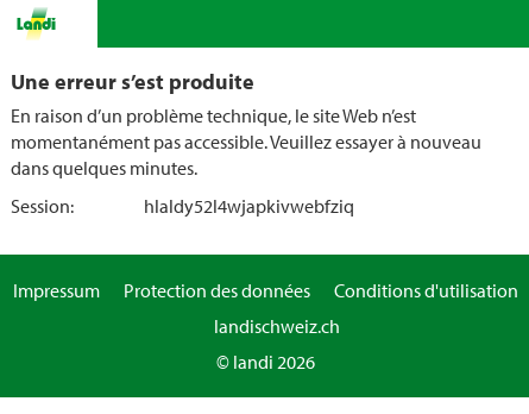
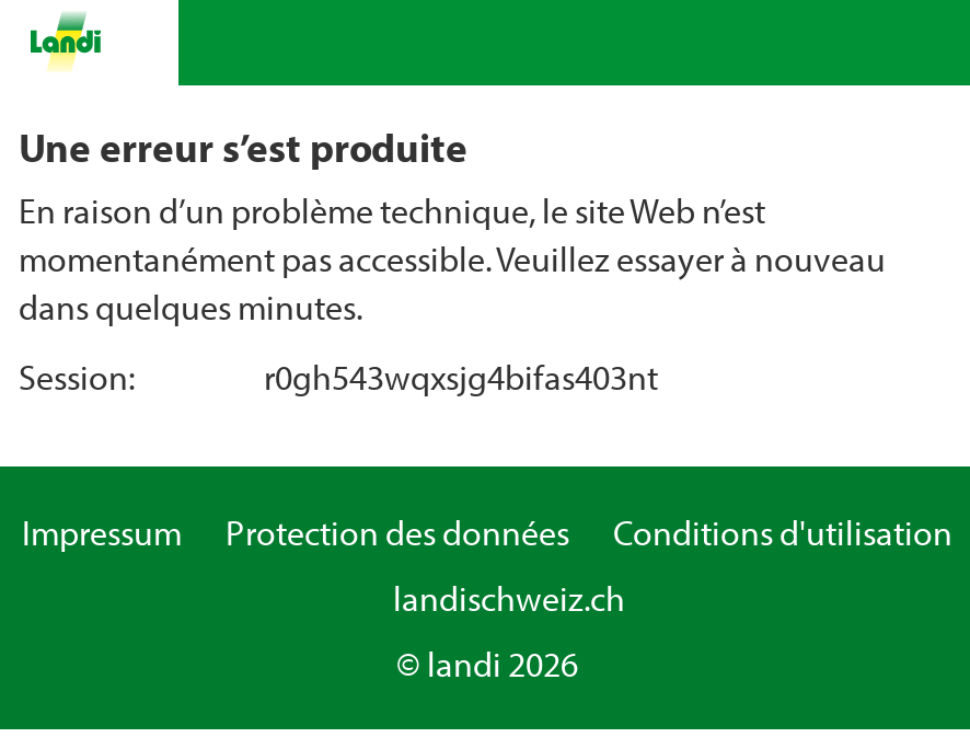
- hlaldy52l4wjapkivwebfziq
+ r0gh543wqxsjg4bifas403nt
